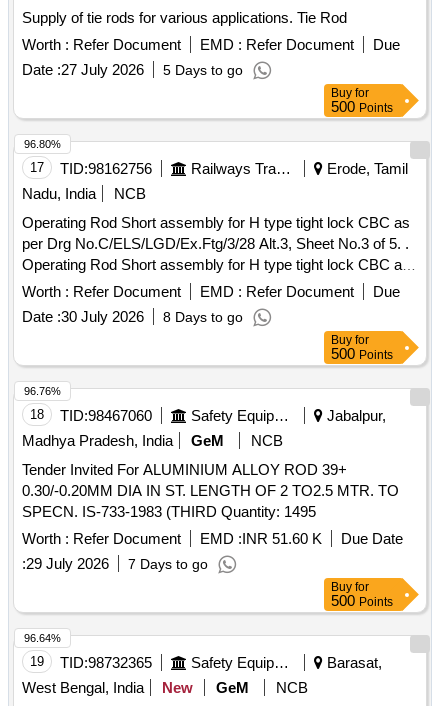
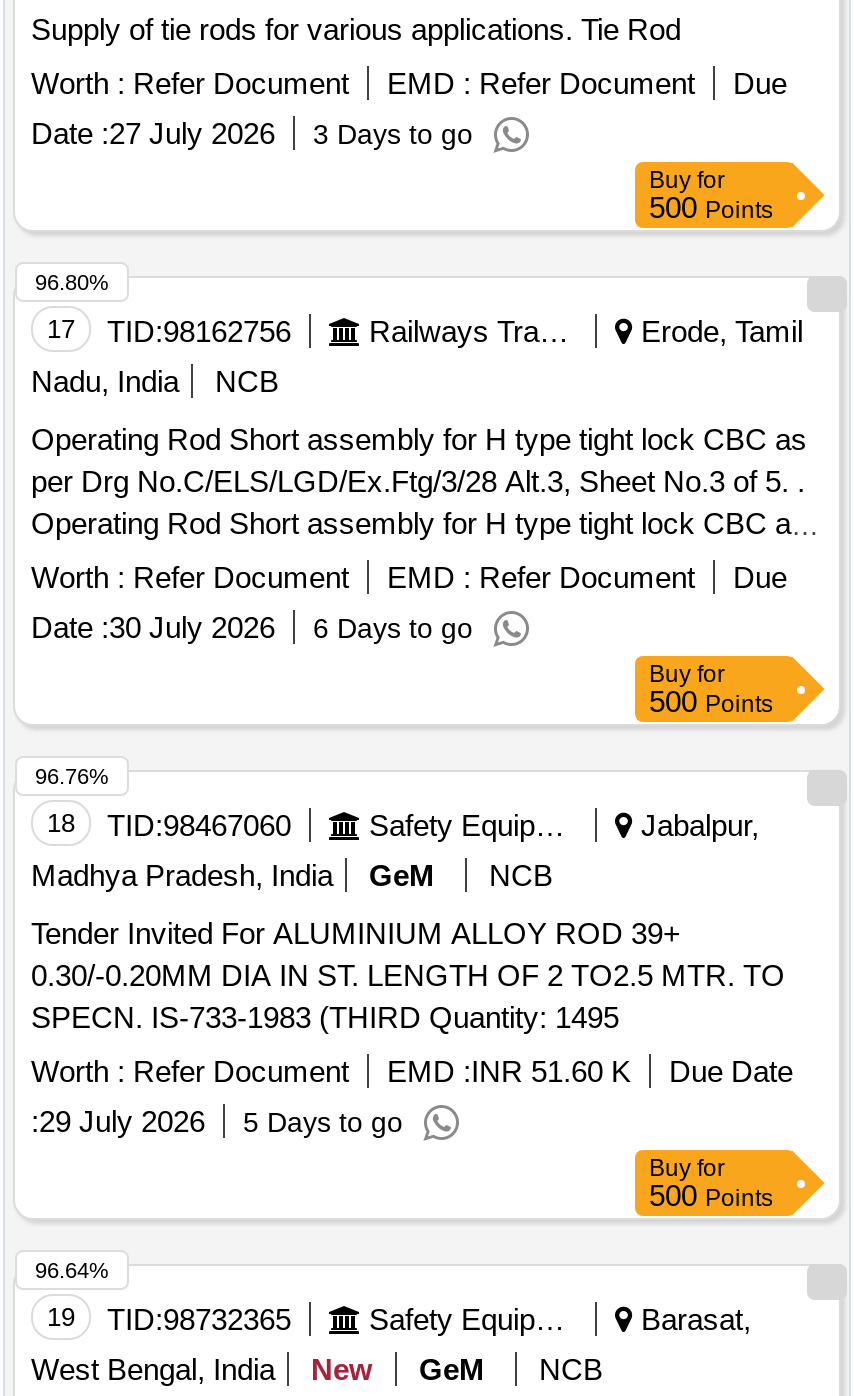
- Date : 27 July 2026 5 Days to go
+ Date : 27 July 2026 3 Days to go

- Date : 30 July 2026 8 Days to go
+ Date : 30 July 2026 6 Days to go

- :29 July 2026 7 Days to go
+ :29 July 2026 5 Days to go
